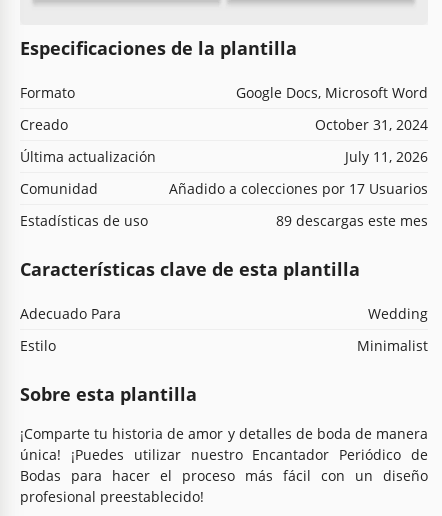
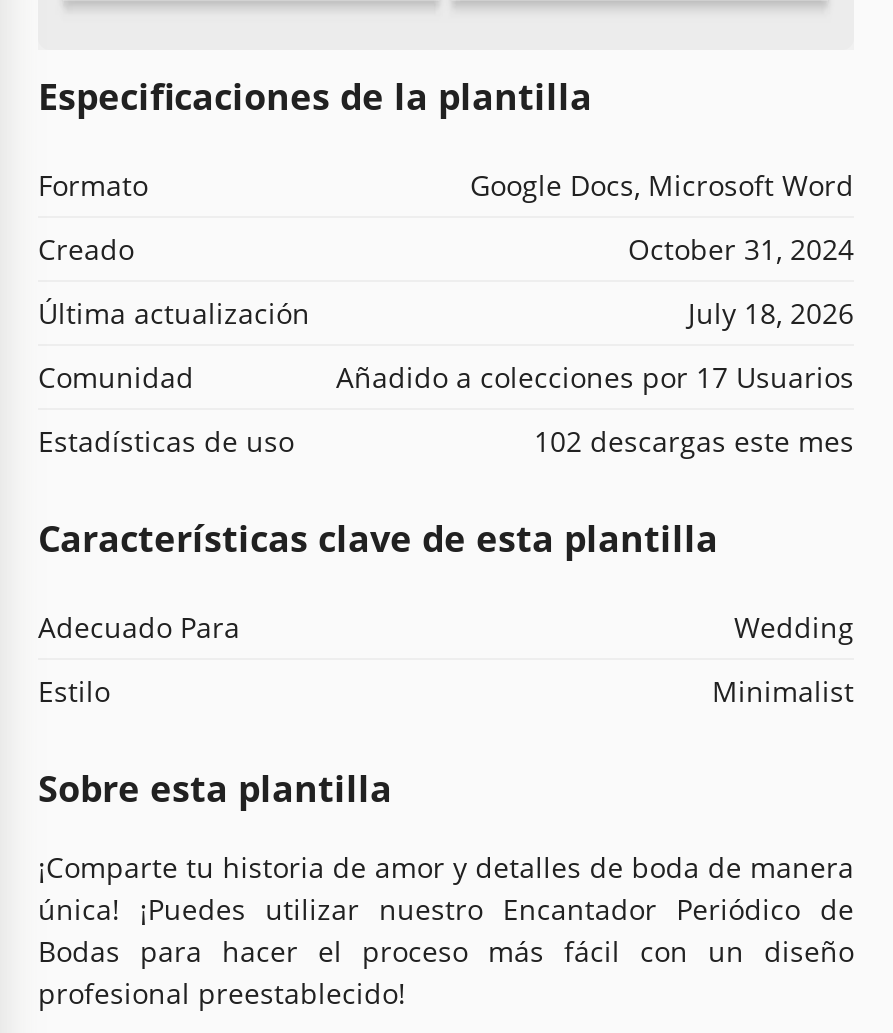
- July 11, 2026
+ July 18, 2026

- 89 descargas este mes
+ 102 descargas este mes
